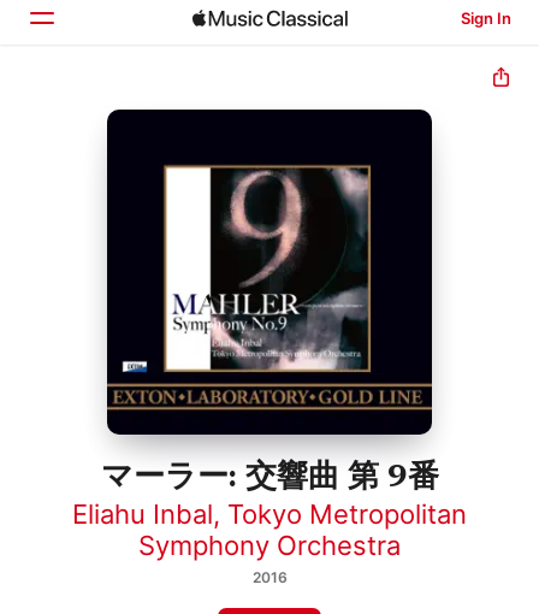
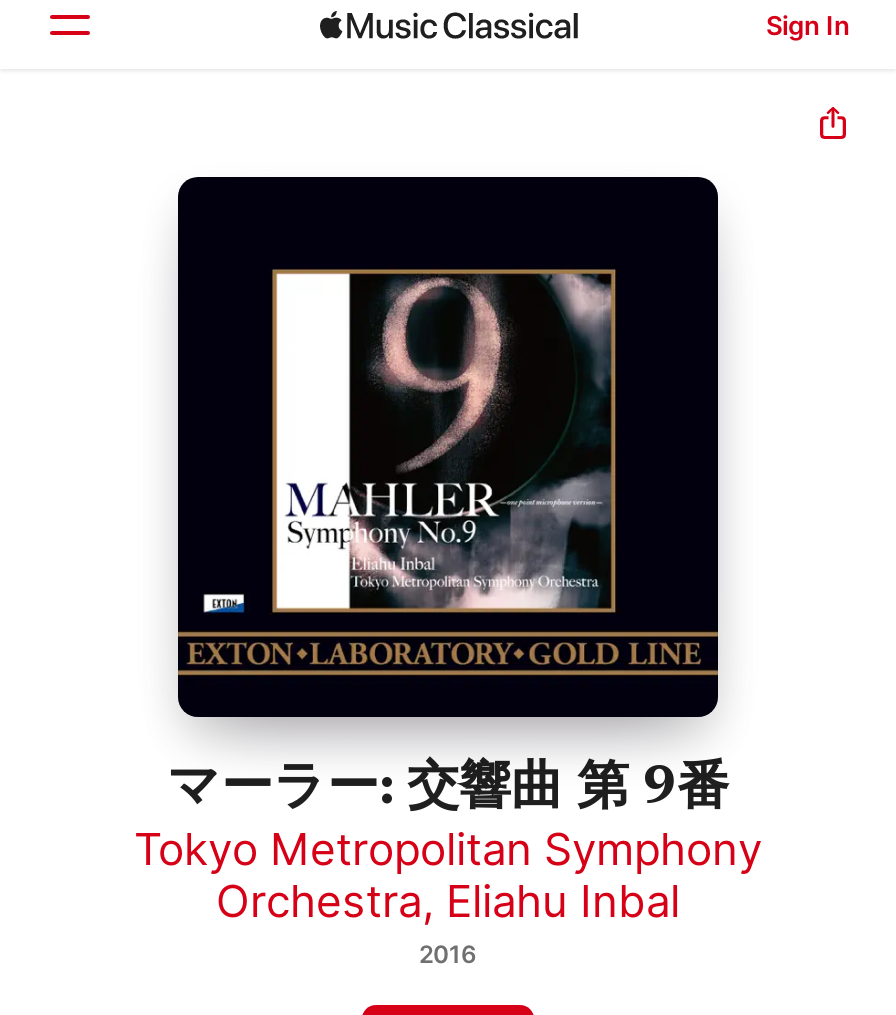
- Eliahu Inbal, Tokyo Metropolitan
- Symphony Orchestra
+ Tokyo Metropolitan Symphony
+ Orchestra, Eliahu Inbal
